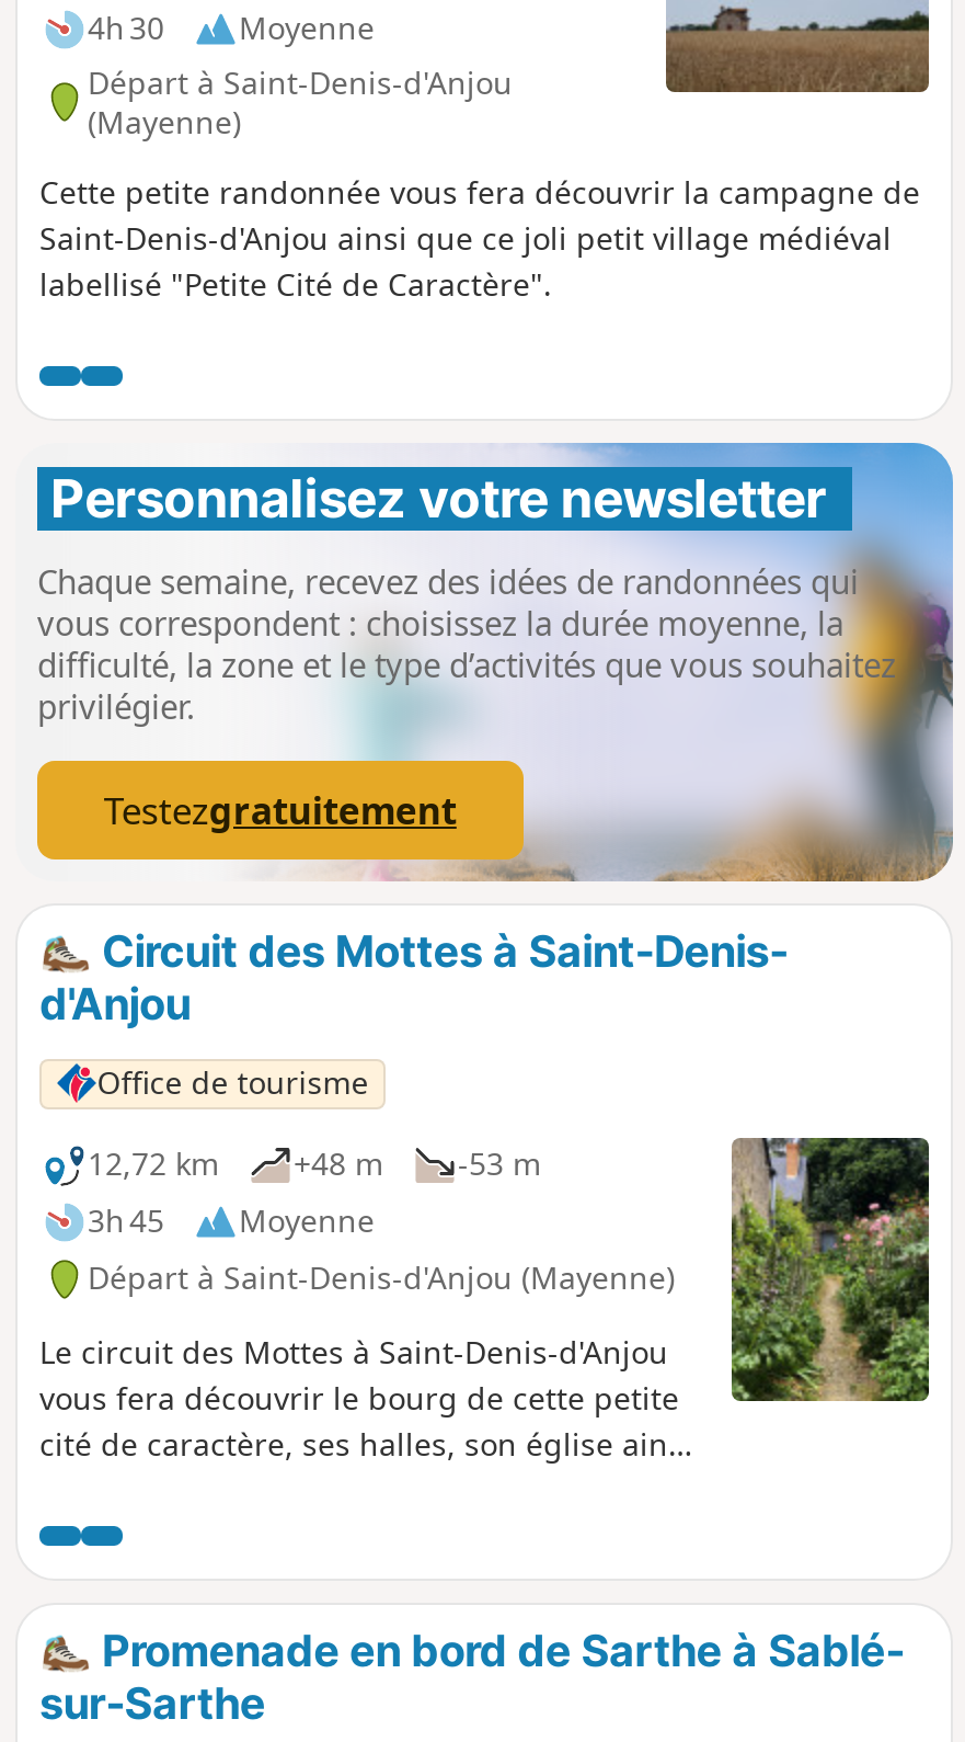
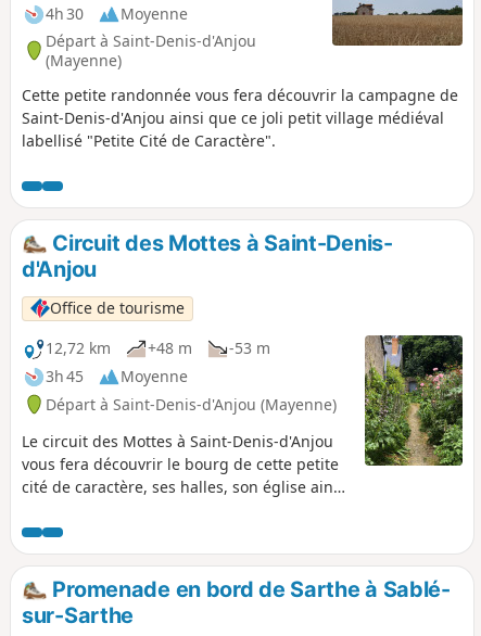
- [image]
- Personnalisez votre newsletter
- Chaque semaine, recevez des idées de randonnées qui
- vous correspondent : choisissez la durée moyenne, la
- difficulté, la zone et le type d’activités que vous souhaitez
- privilégier.
- Testezgratuitement
